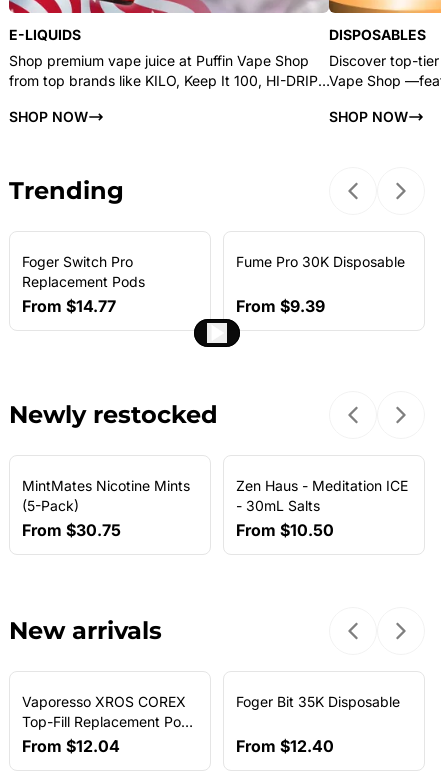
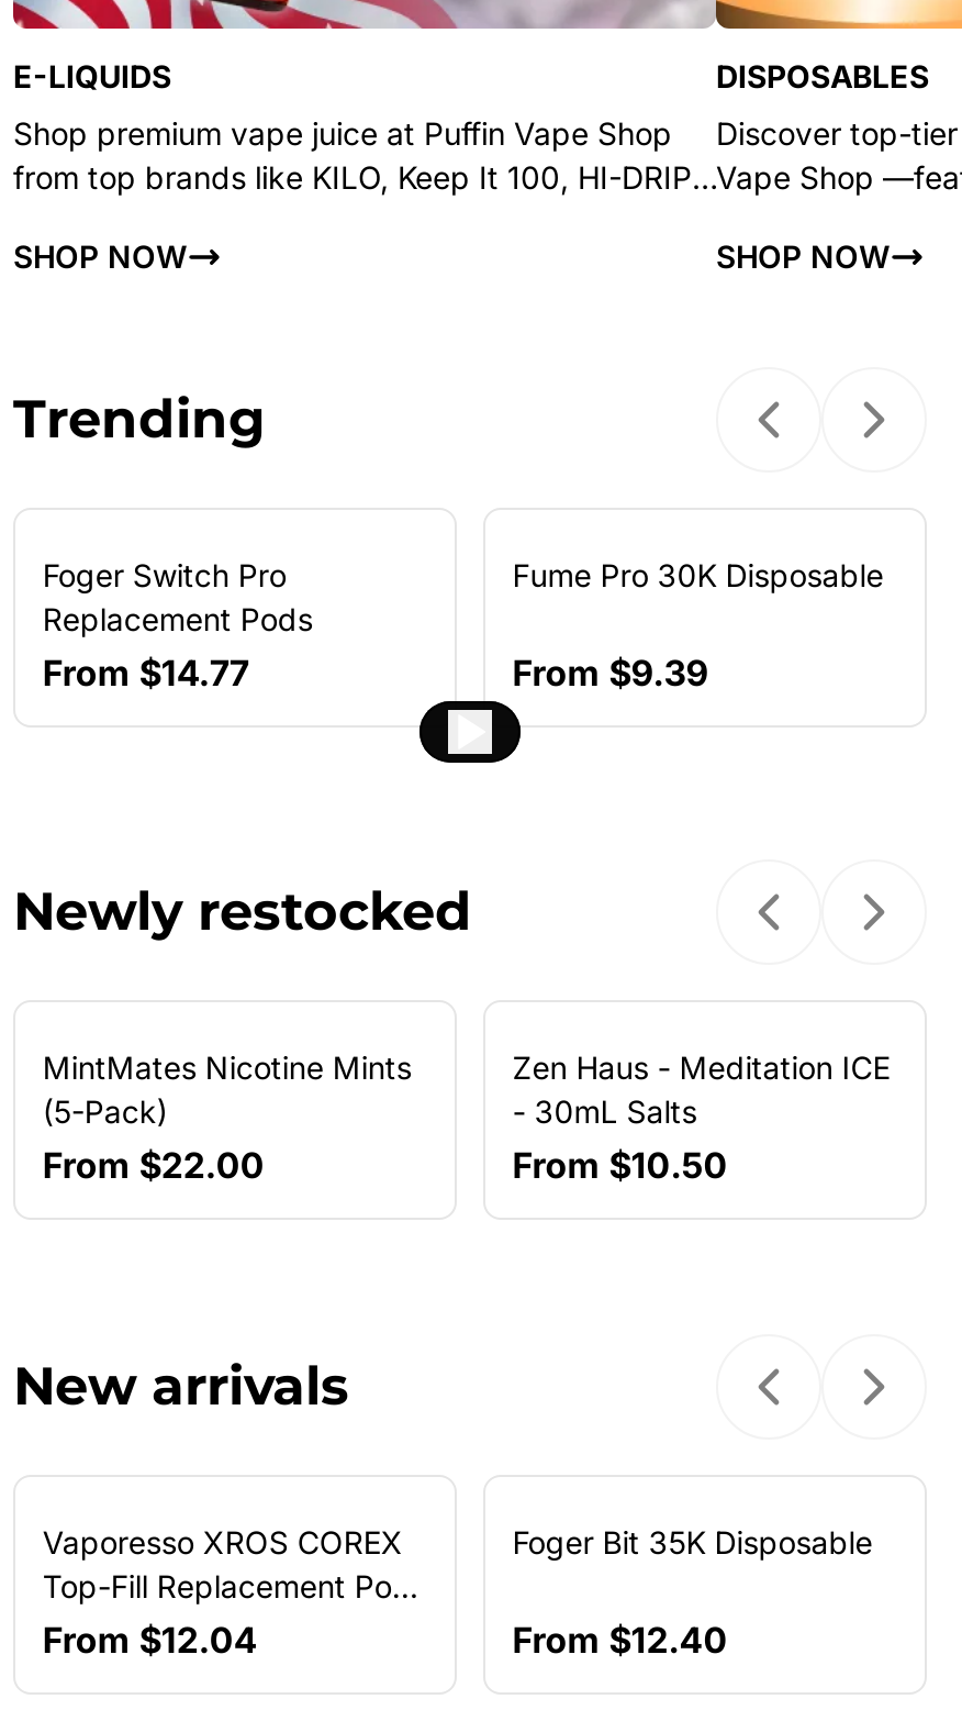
- From $30.75
+ From $22.00
